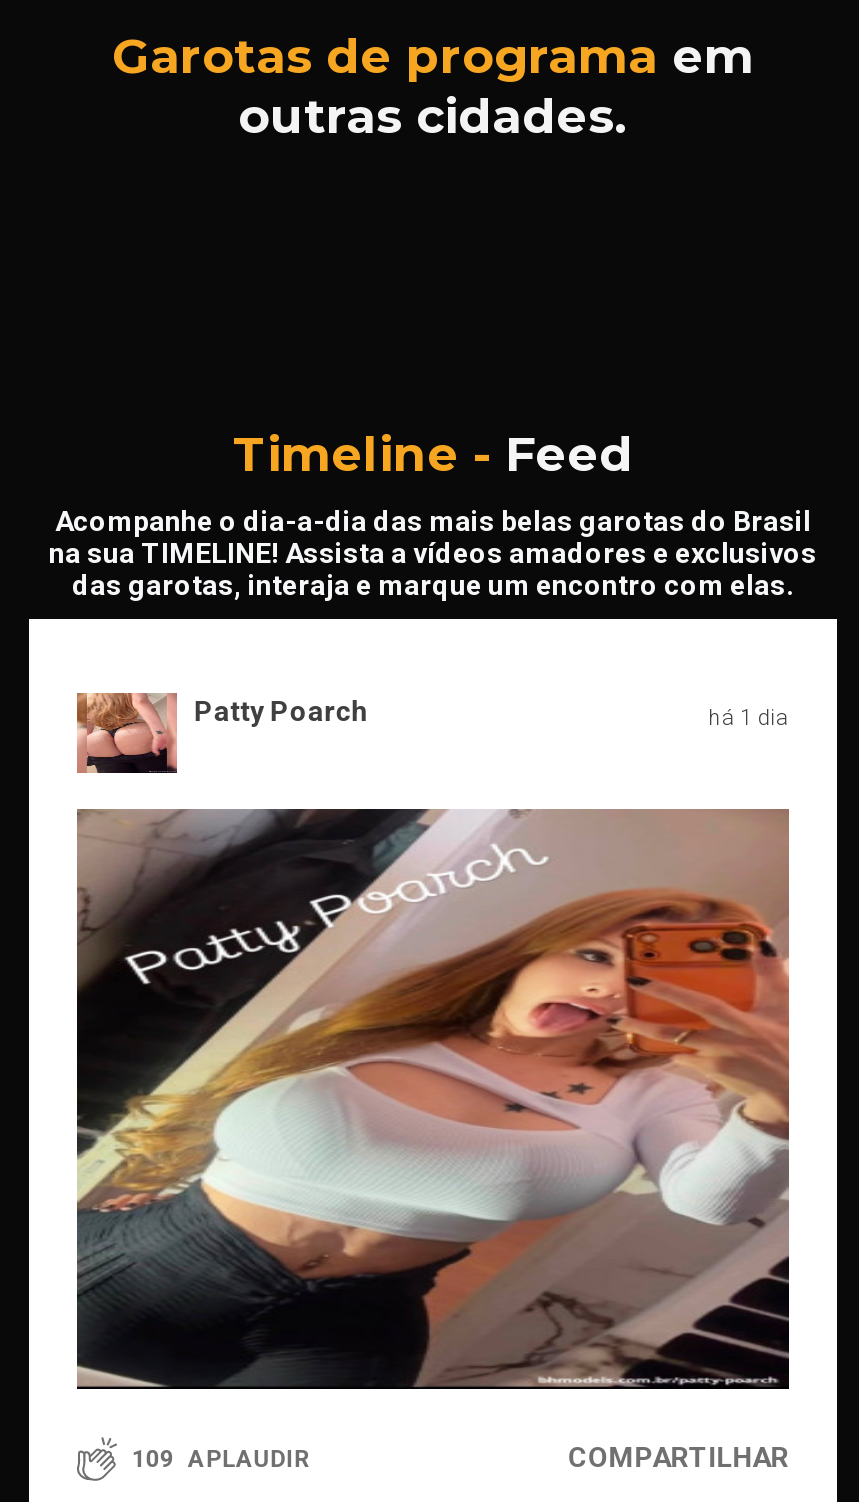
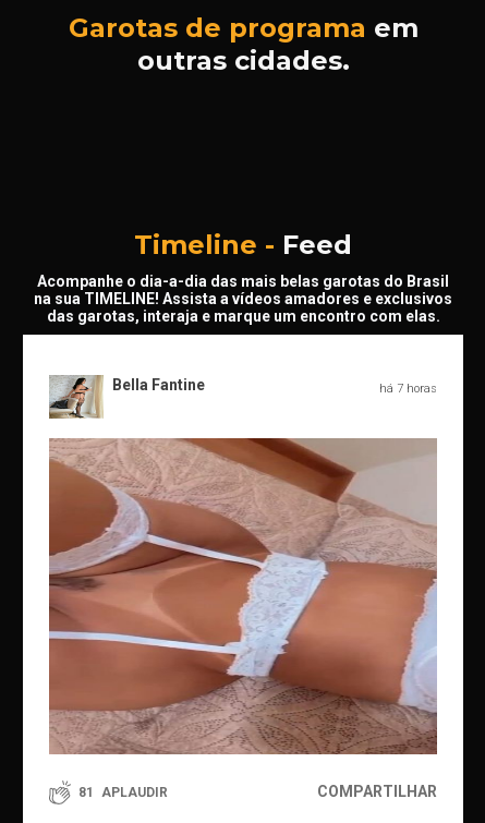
- [image]
- Patty Poarch
- há 1 dia
+ [image]
+ Bella Fantine
+ há 7 horas

- [image]
- 109 APLAUDIR
+ [image]
+ 81 APLAUDIR
